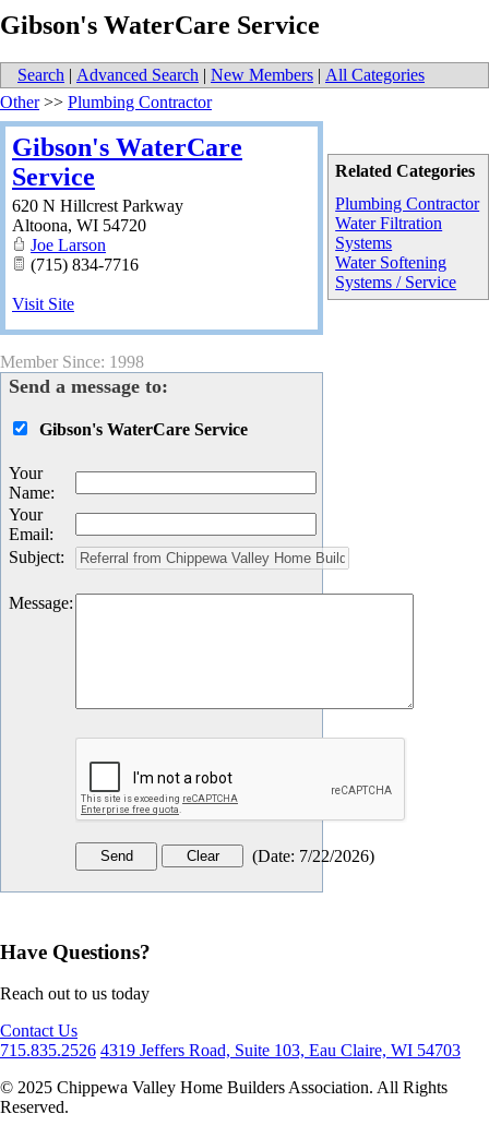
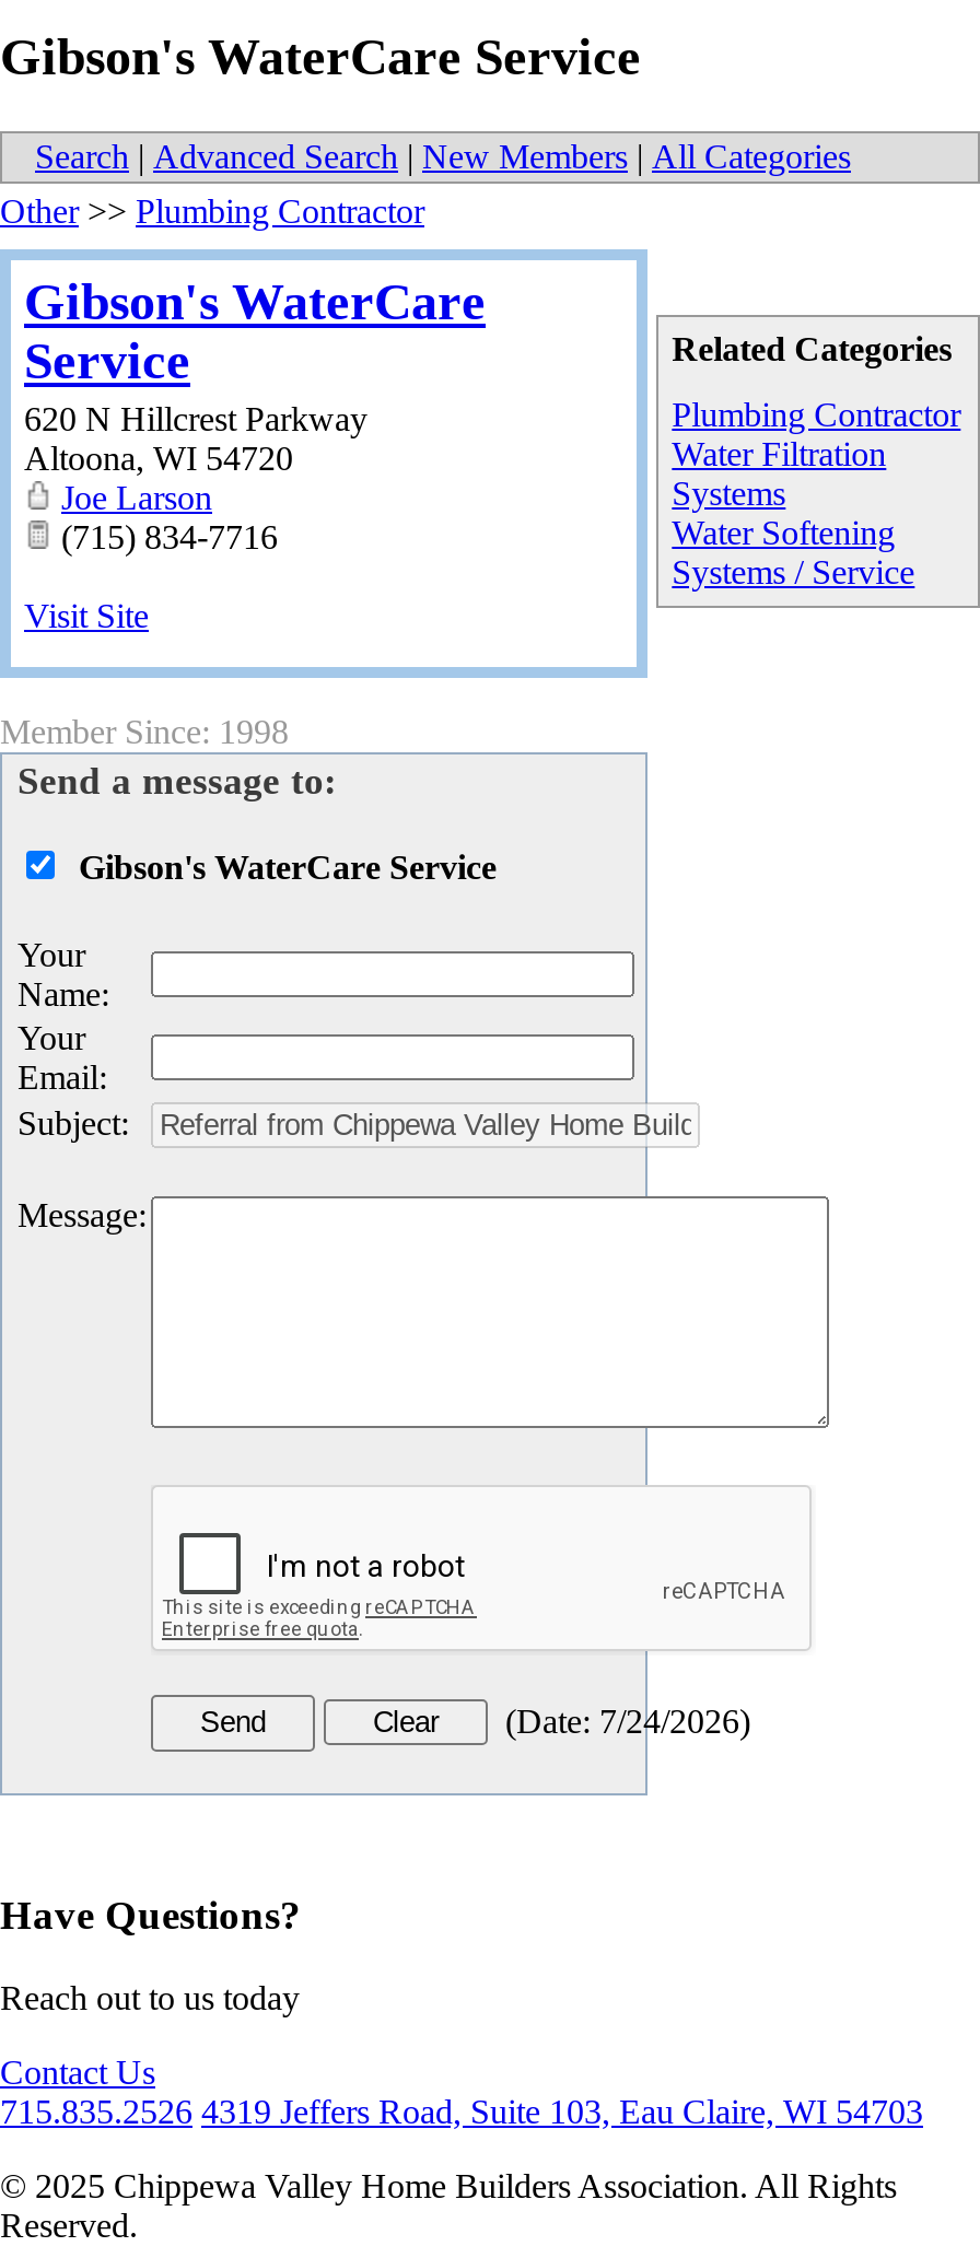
- (Date: 7/22/2026)
+ (Date: 7/24/2026)
